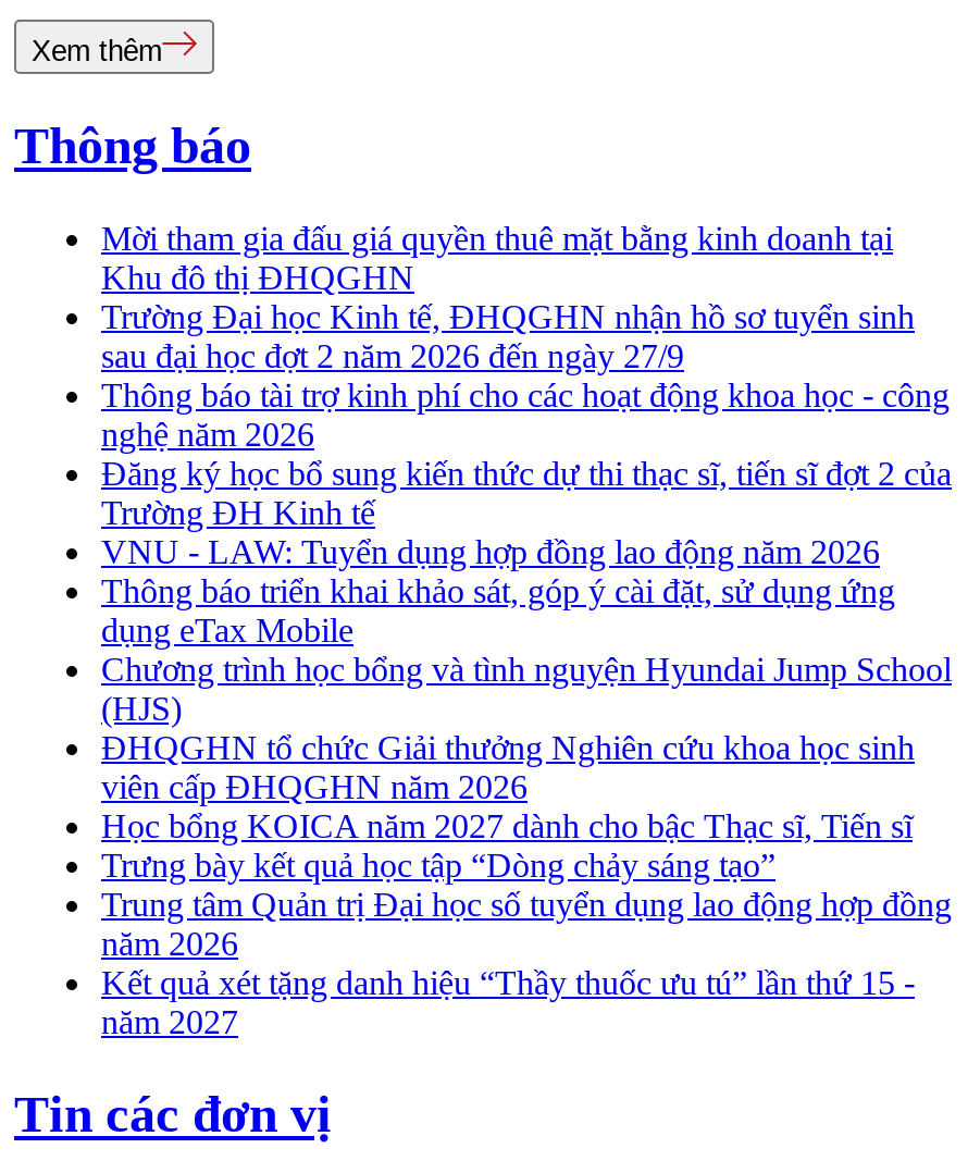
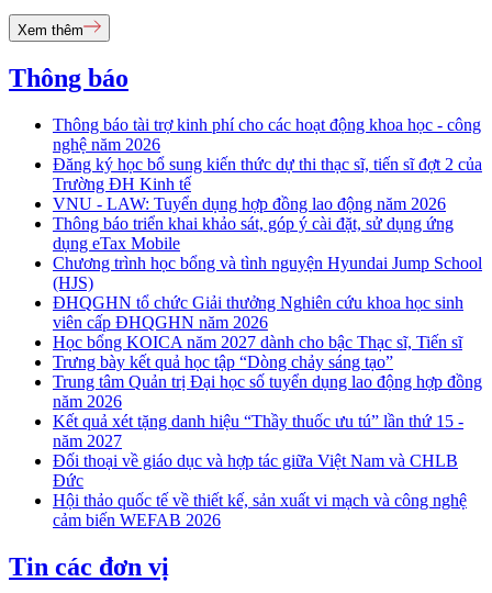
- Mời tham gia đấu giá quyền thuê mặt bằng kinh doanh tại
- Khu đô thị ĐHQGHN
- Trường Đại học Kinh tế, ĐHQGHN nhận hồ sơ tuyển sinh
- sau đại học đợt 2 năm 2026 đến ngày 27/9

moved up: Thông báo tài trợ kinh phí cho các hoạt động khoa học - công | nghệ năm 2026 | Đăng ký học bổ sung kiến thức dự thi thạc sĩ, tiến sĩ đợt 2 của | ... | Kết quả xét tặng danh hiệu “Thầy thuốc ưu tú” lần thứ 15 - | năm 2027

+ Đối thoại về giáo dục và hợp tác giữa Việt Nam và CHLB
+ Đức
+ Hội thảo quốc tế về thiết kế, sản xuất vi mạch và công nghệ
+ cảm biến WEFAB 2026
